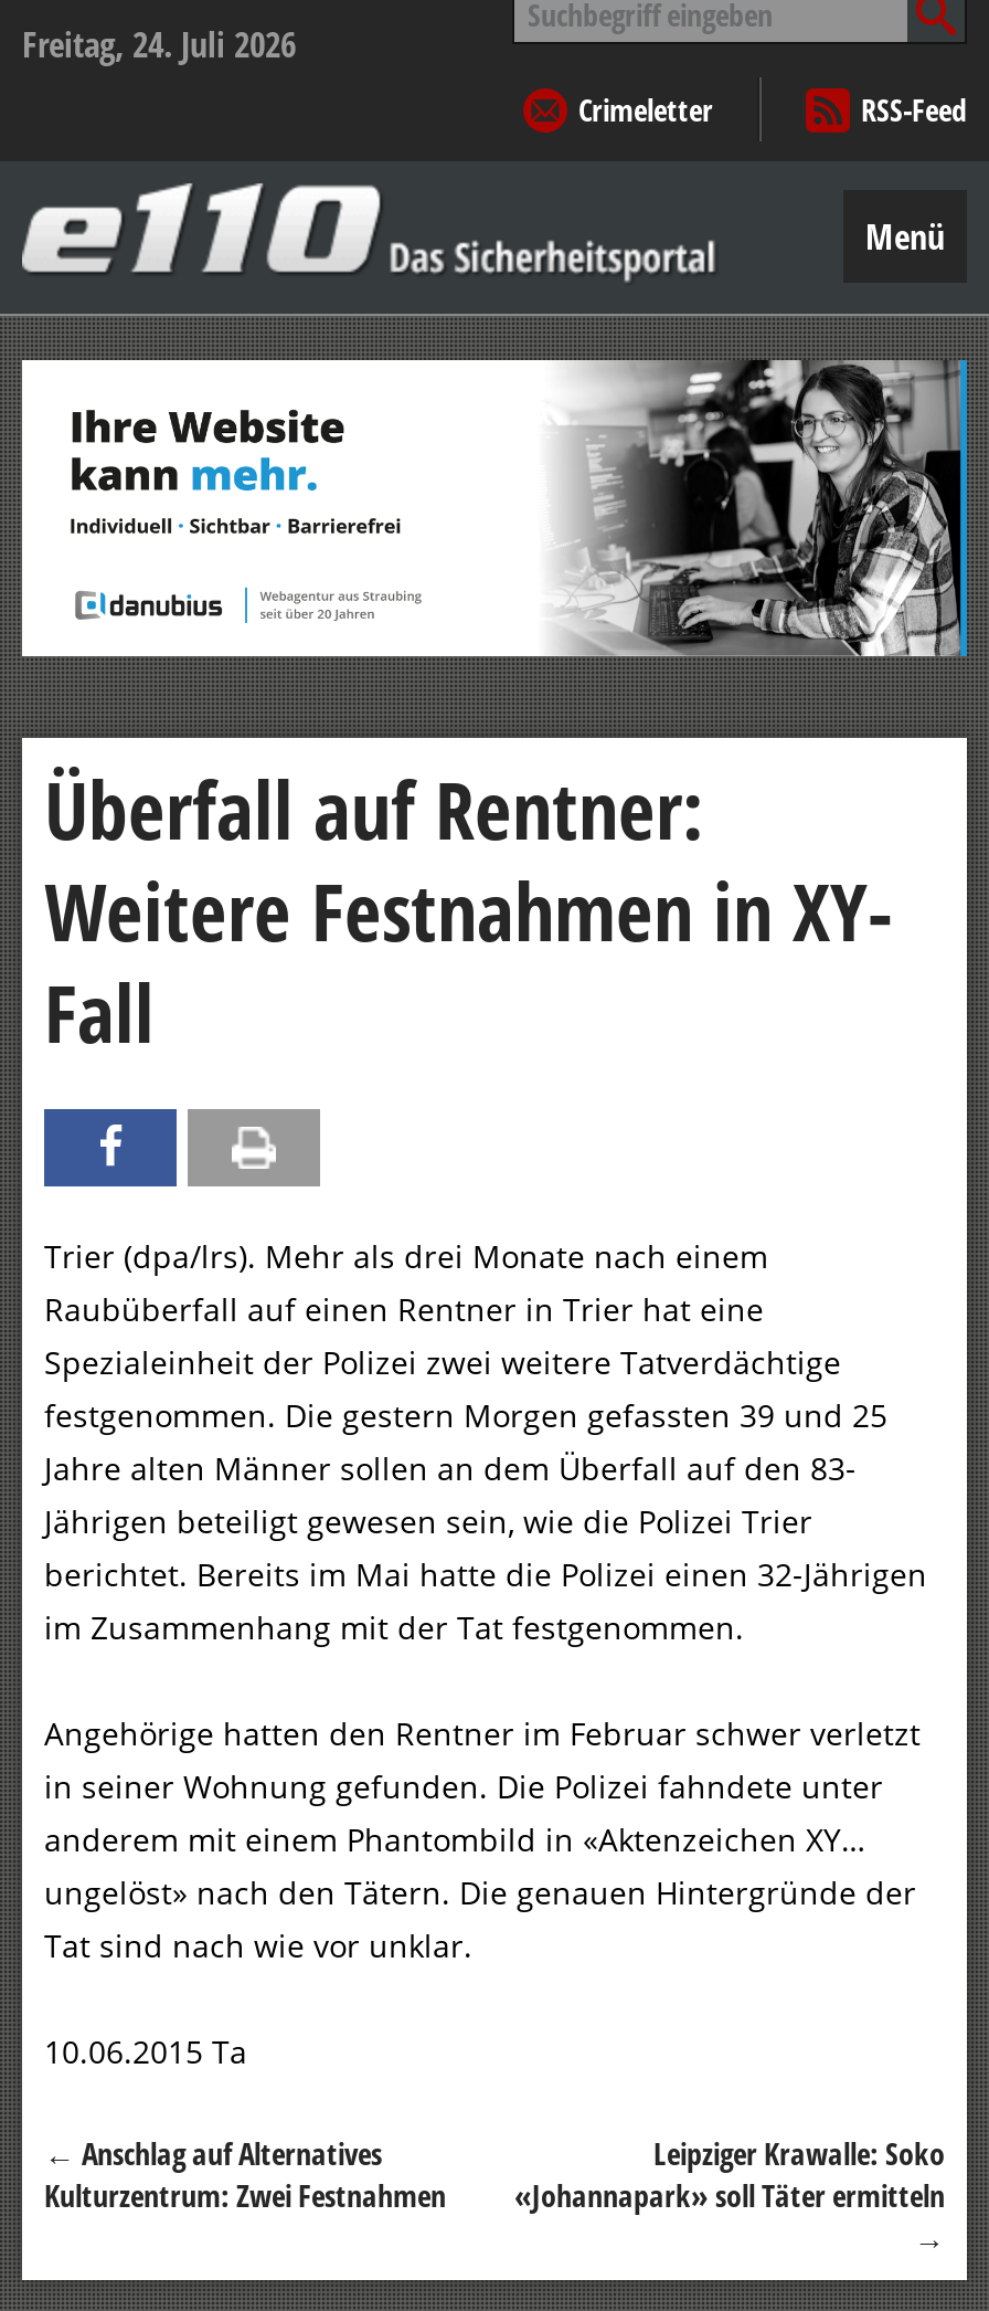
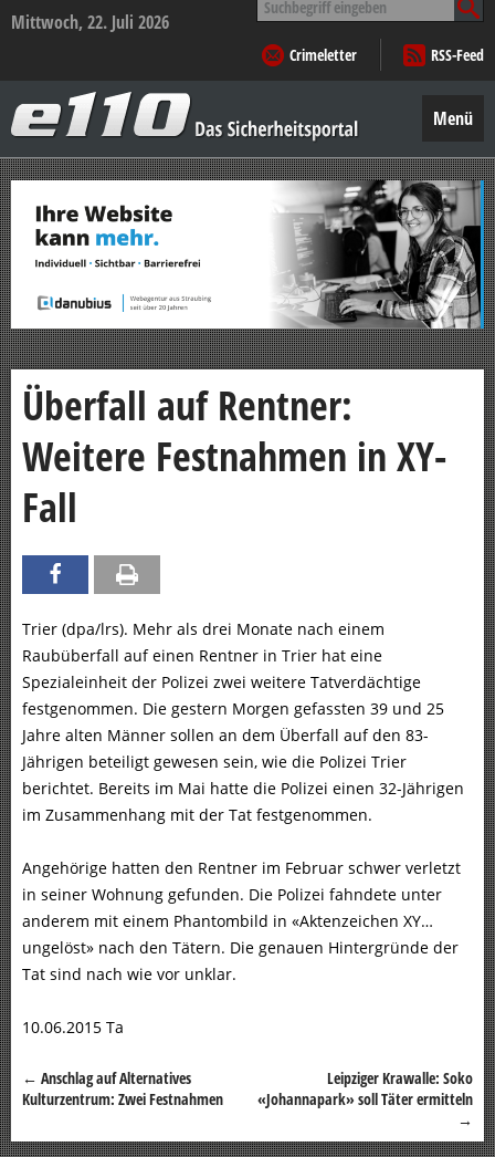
- Freitag, 24. Juli 2026
+ Mittwoch, 22. Juli 2026
